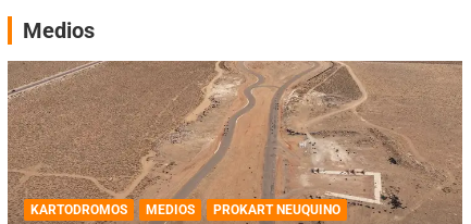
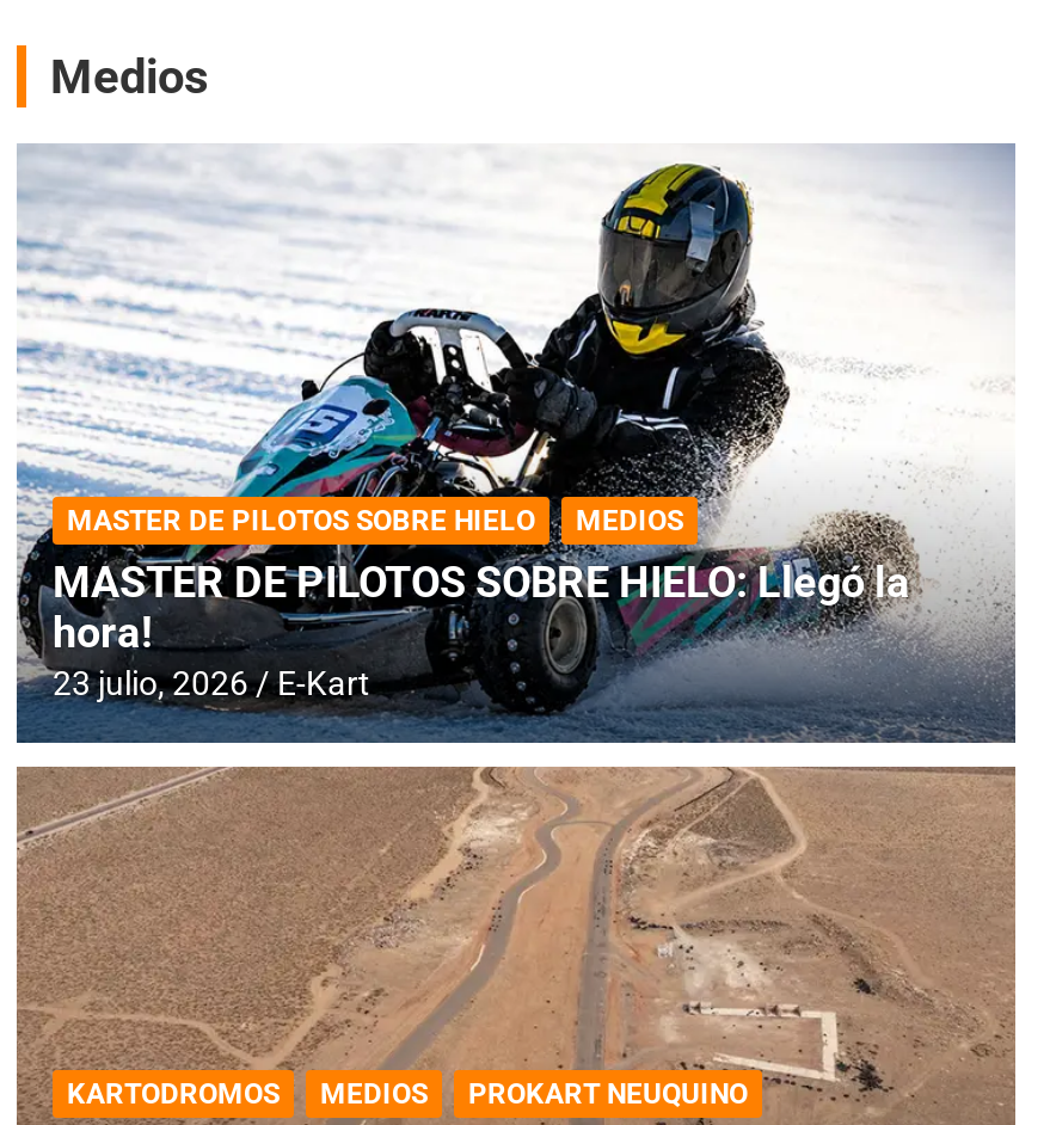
+ [image]
+ MASTER DE PILOTOS SOBRE HIELO
+ MEDIOS
+ MASTER DE PILOTOS SOBRE HIELO: Llegó la
+ hora!
+ 23 julio, 2026
+ E-Kart
